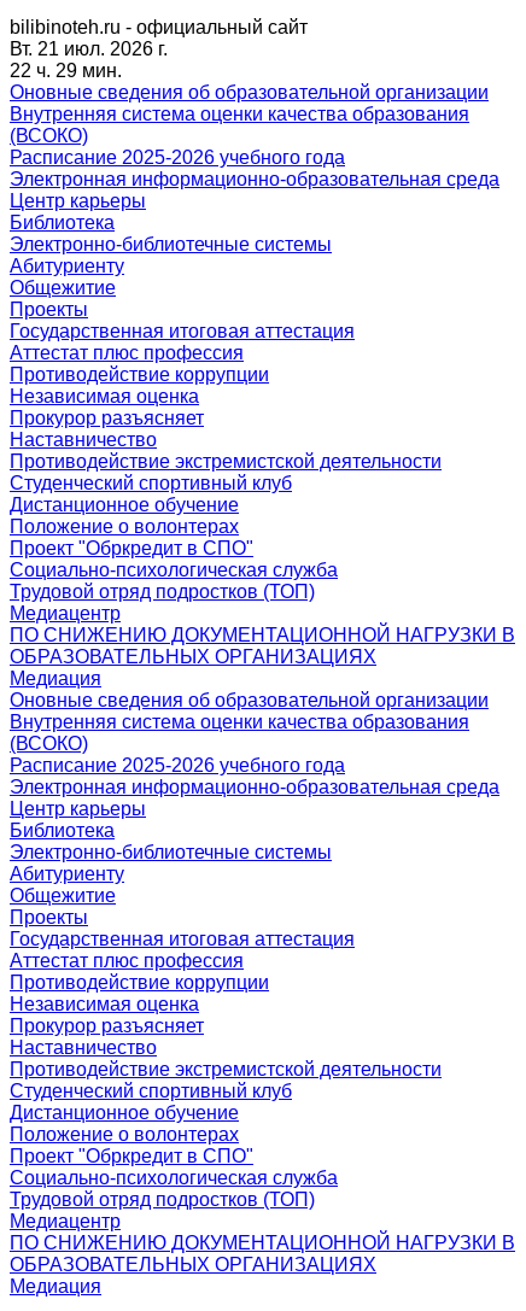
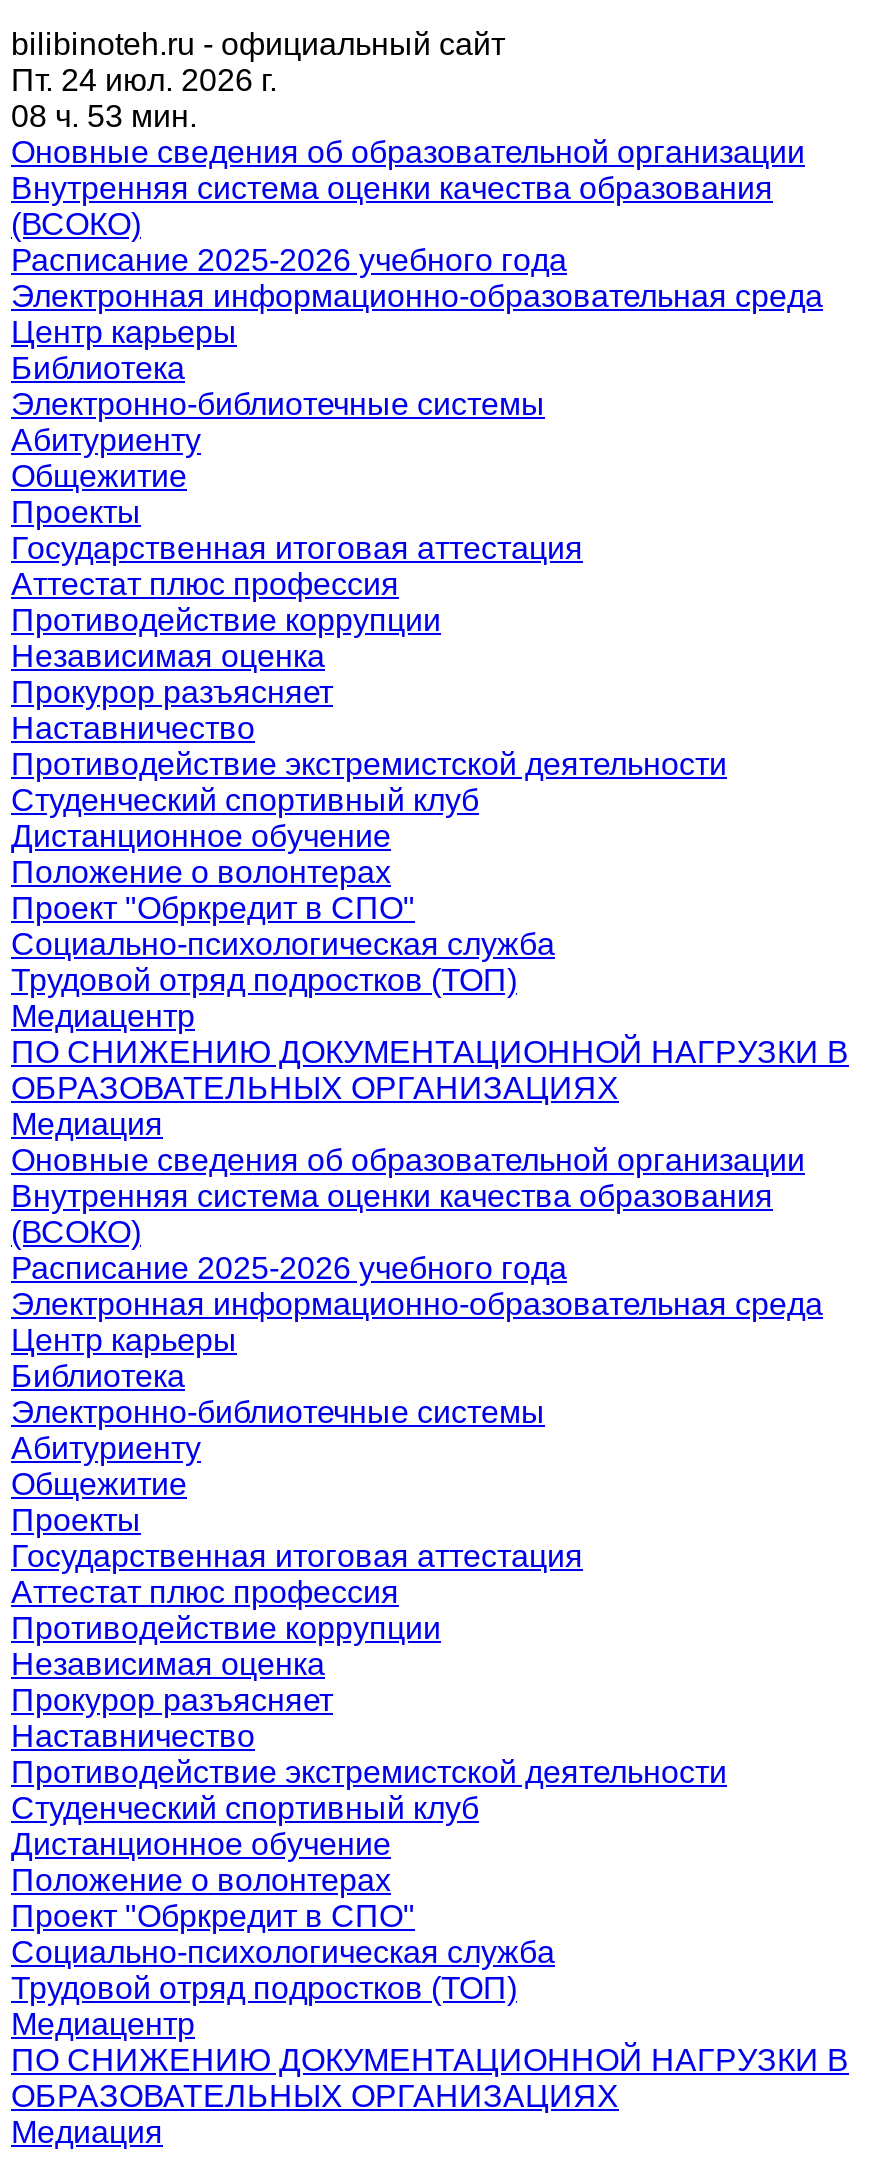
- Вт. 21 июл. 2026 г.
+ Пт. 24 июл. 2026 г.

- 22 ч. 29 мин.
+ 08 ч. 53 мин.
